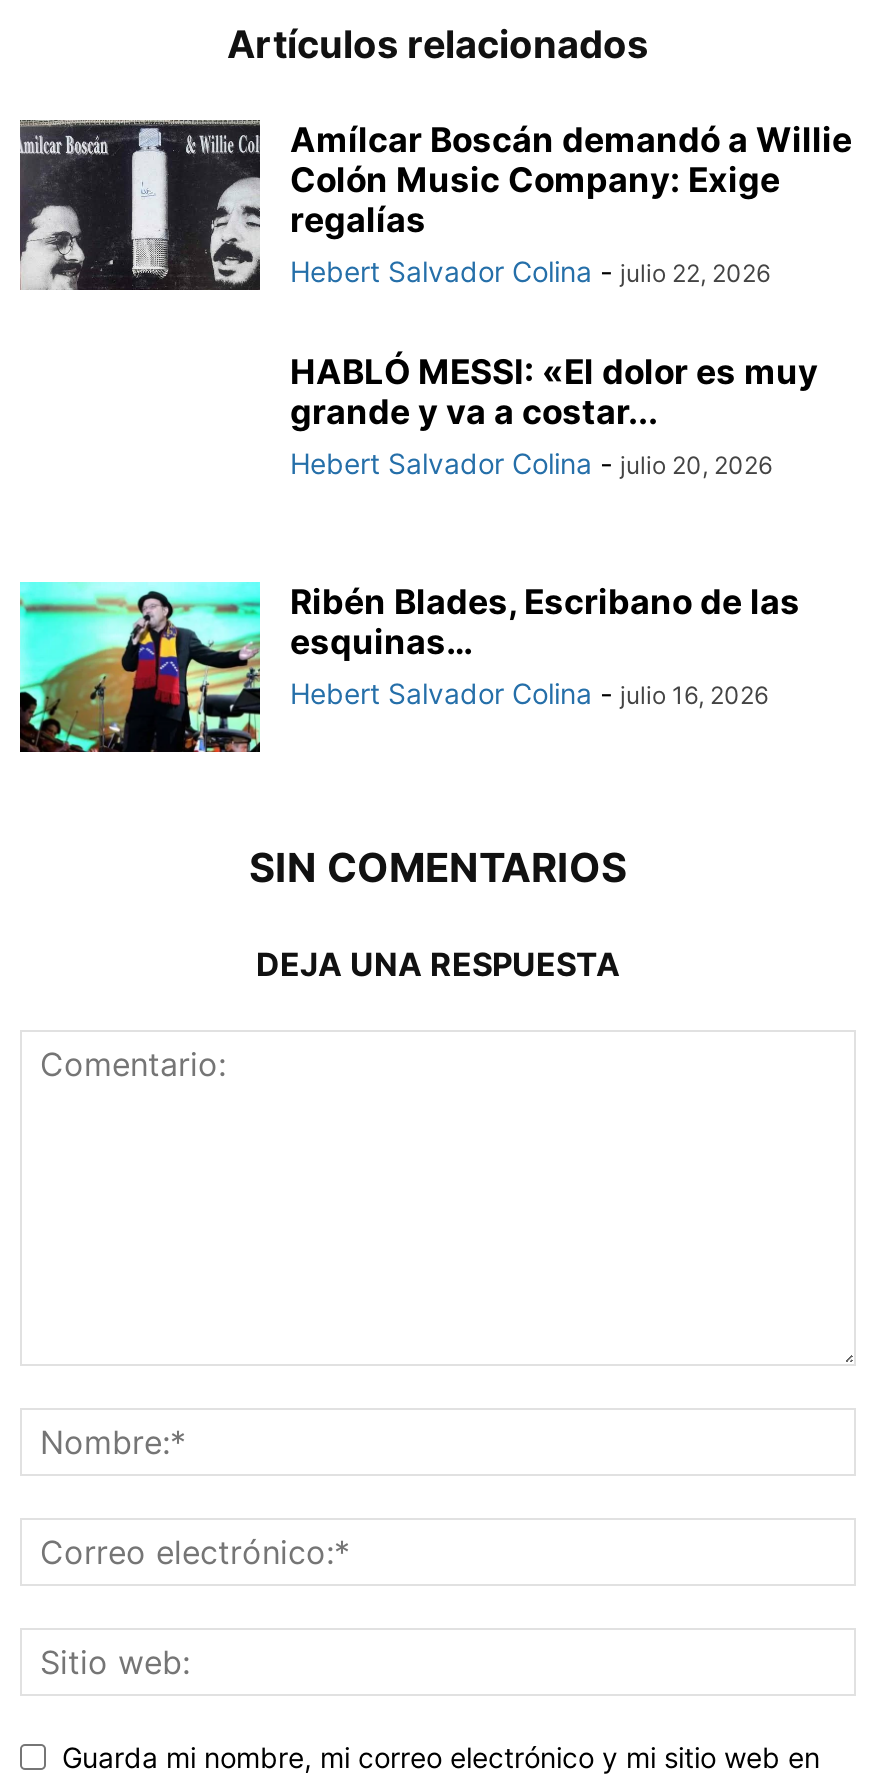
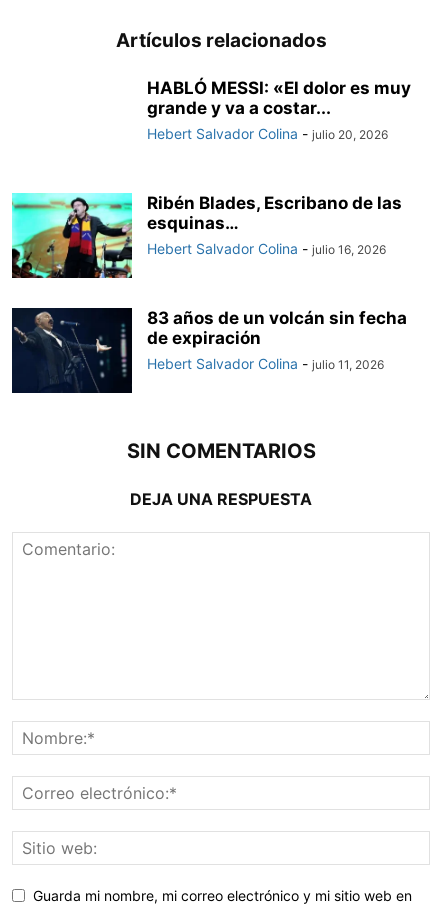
- [image]
- Amílcar Boscán demandó a Willie
- Colón Music Company: Exige
- regalías
- Hebert Salvador Colina - julio 22, 2026

moved up: [image] | HABLÓ MESSI: «El dolor es muy | grande y va a costar... | Hebert Salvador Colina - julio 20, 2026 | Ribén Blades, Escribano de las | esquinas… | Hebert Salvador Colina - julio 16, 2026

+ [image]
+ 83 años de un volcán sin fecha
+ de expiración
+ Hebert Salvador Colina - julio 11, 2026
